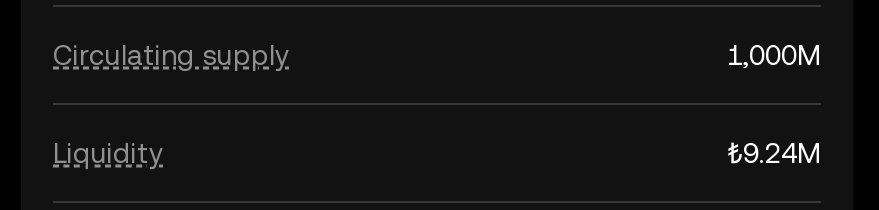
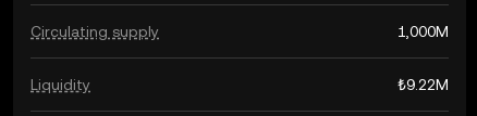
- ₺9.24M
+ ₺9.22M
